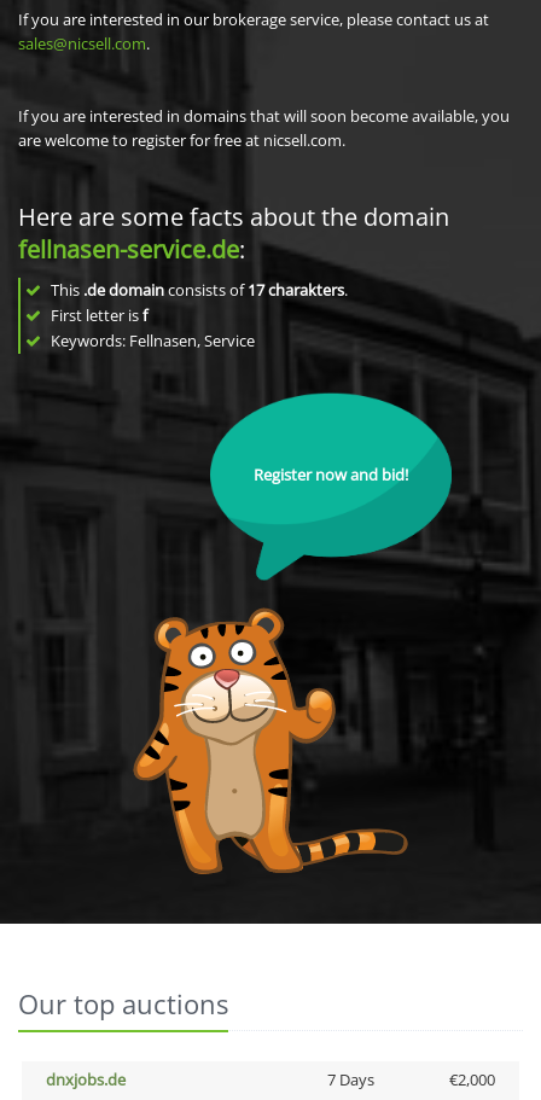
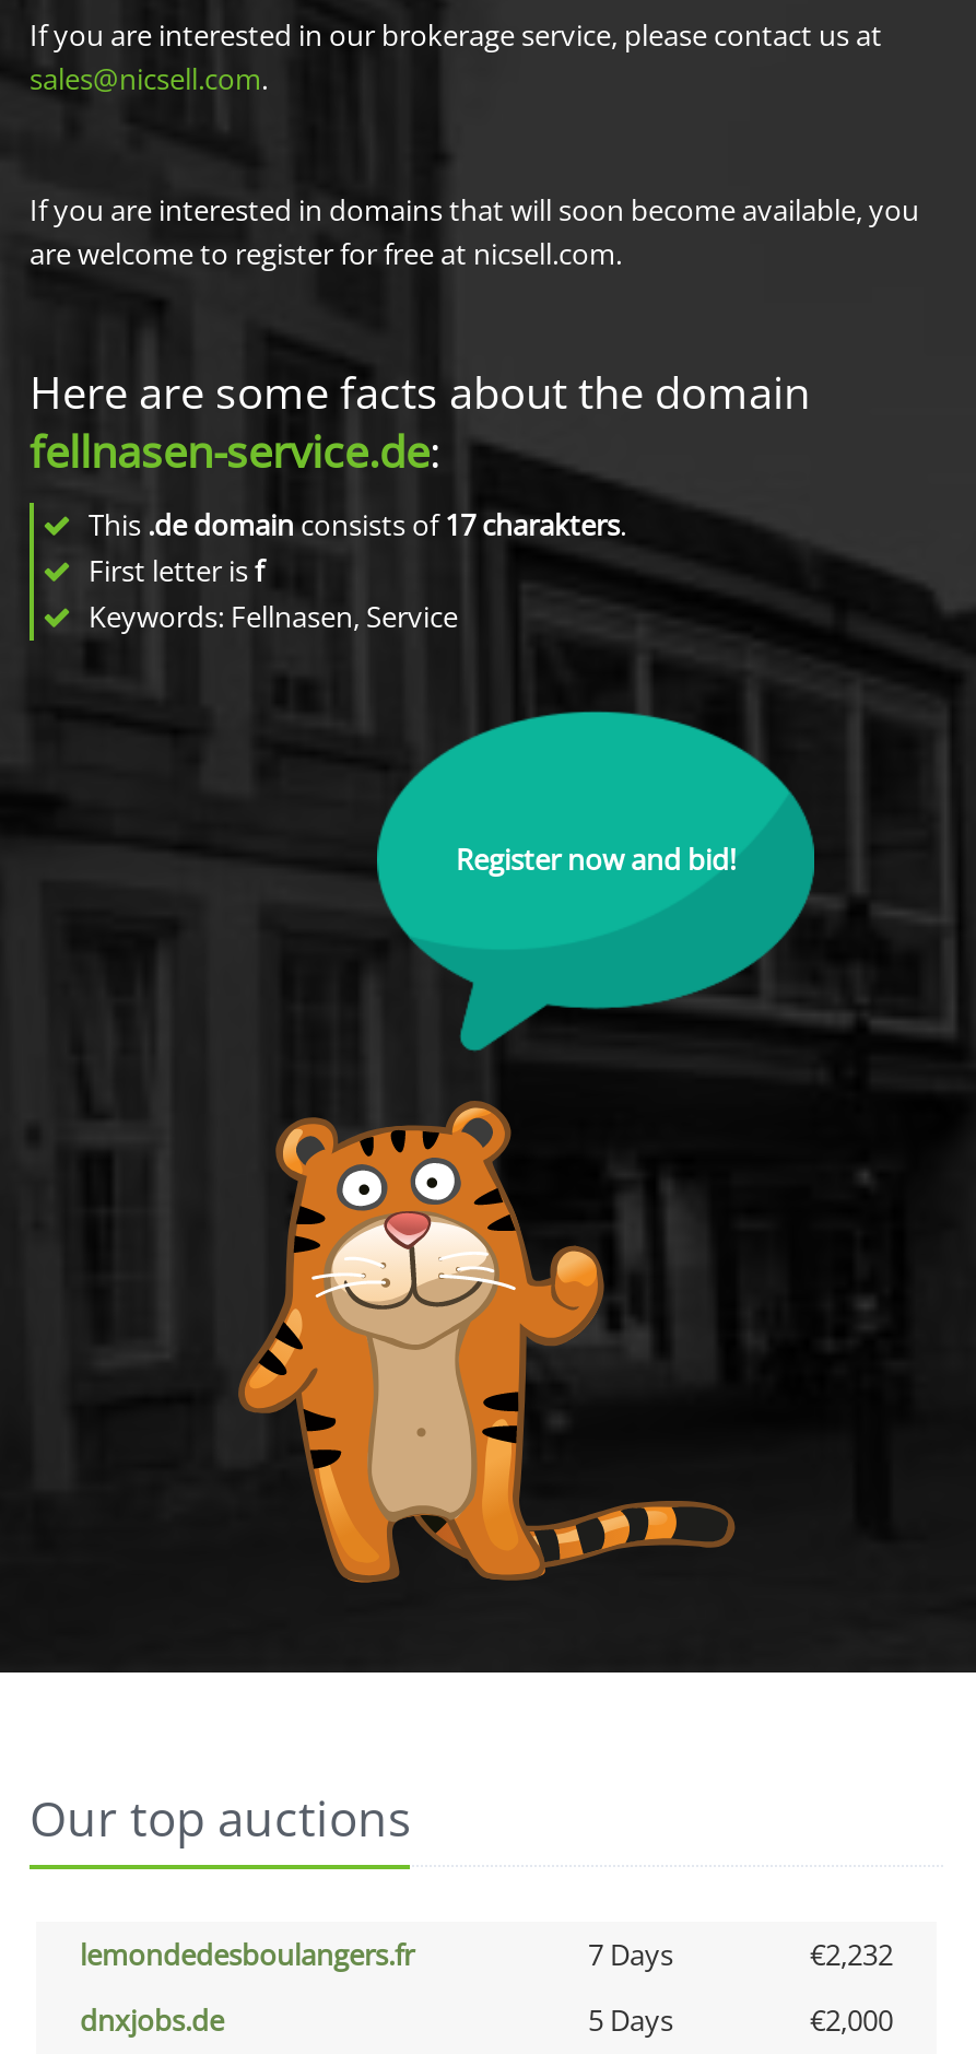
+ lemondedesboulangers.fr
+ 7 Days
+ €2,232

- 7 Days
+ 5 Days
